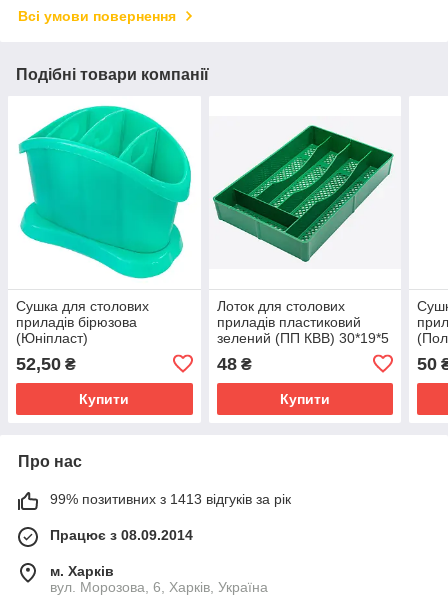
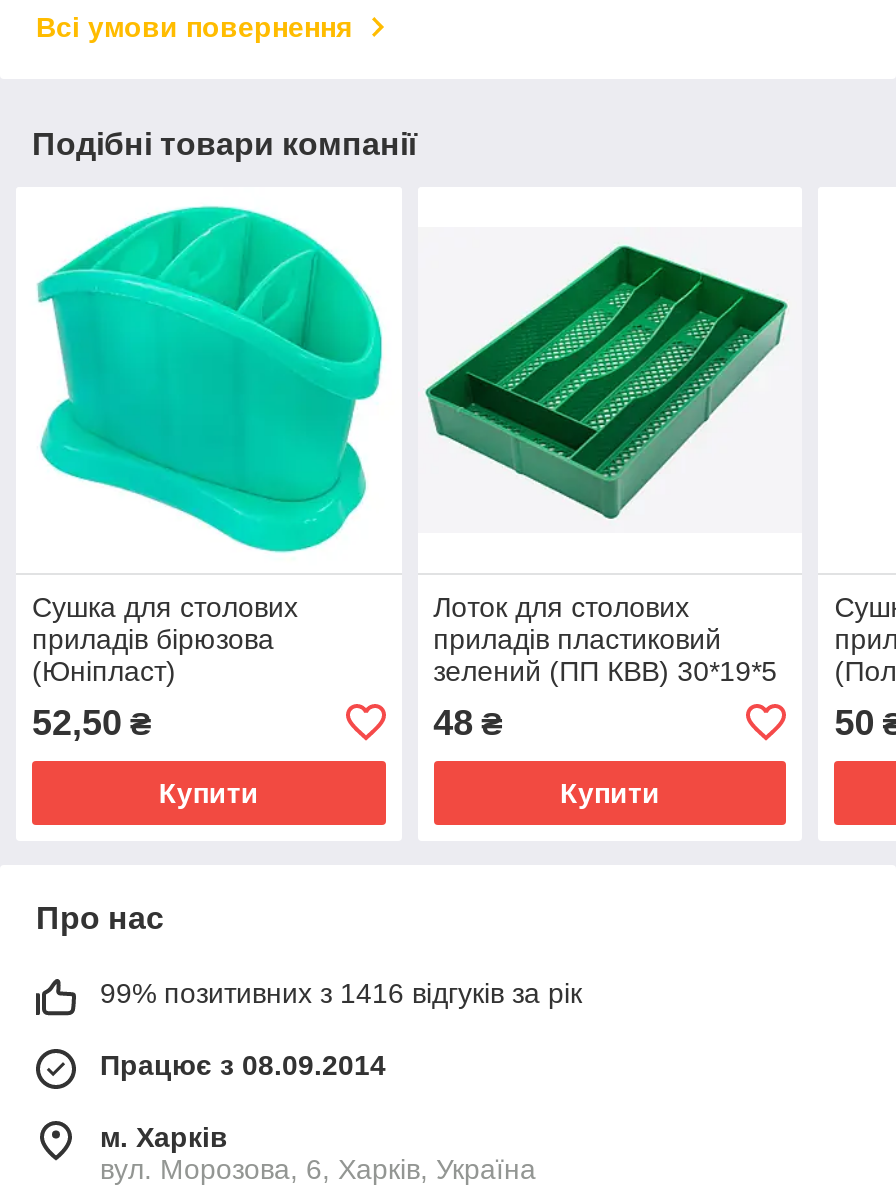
- 99% позитивних з 1413 відгуків за рік
+ 99% позитивних з 1416 відгуків за рік
